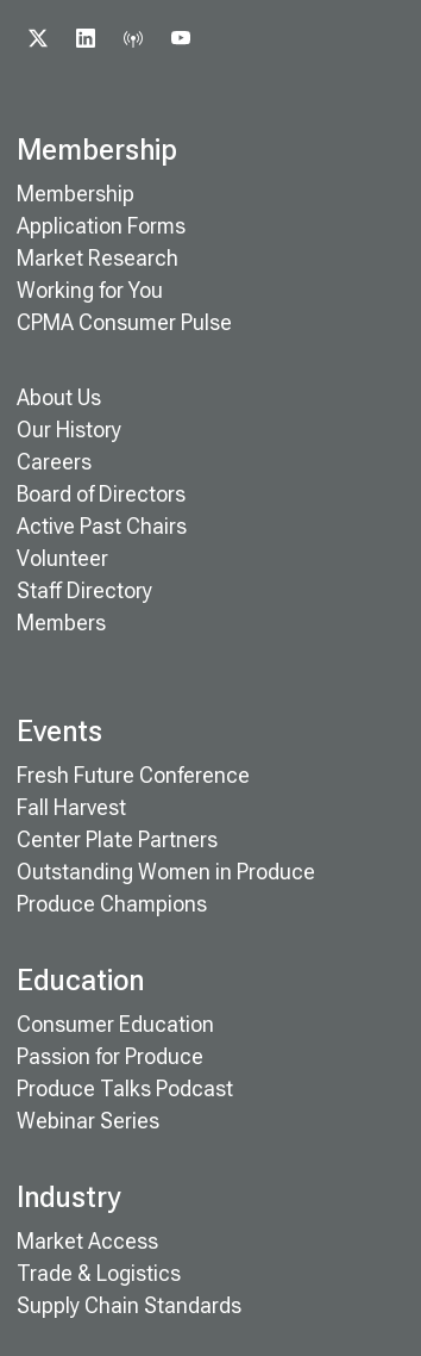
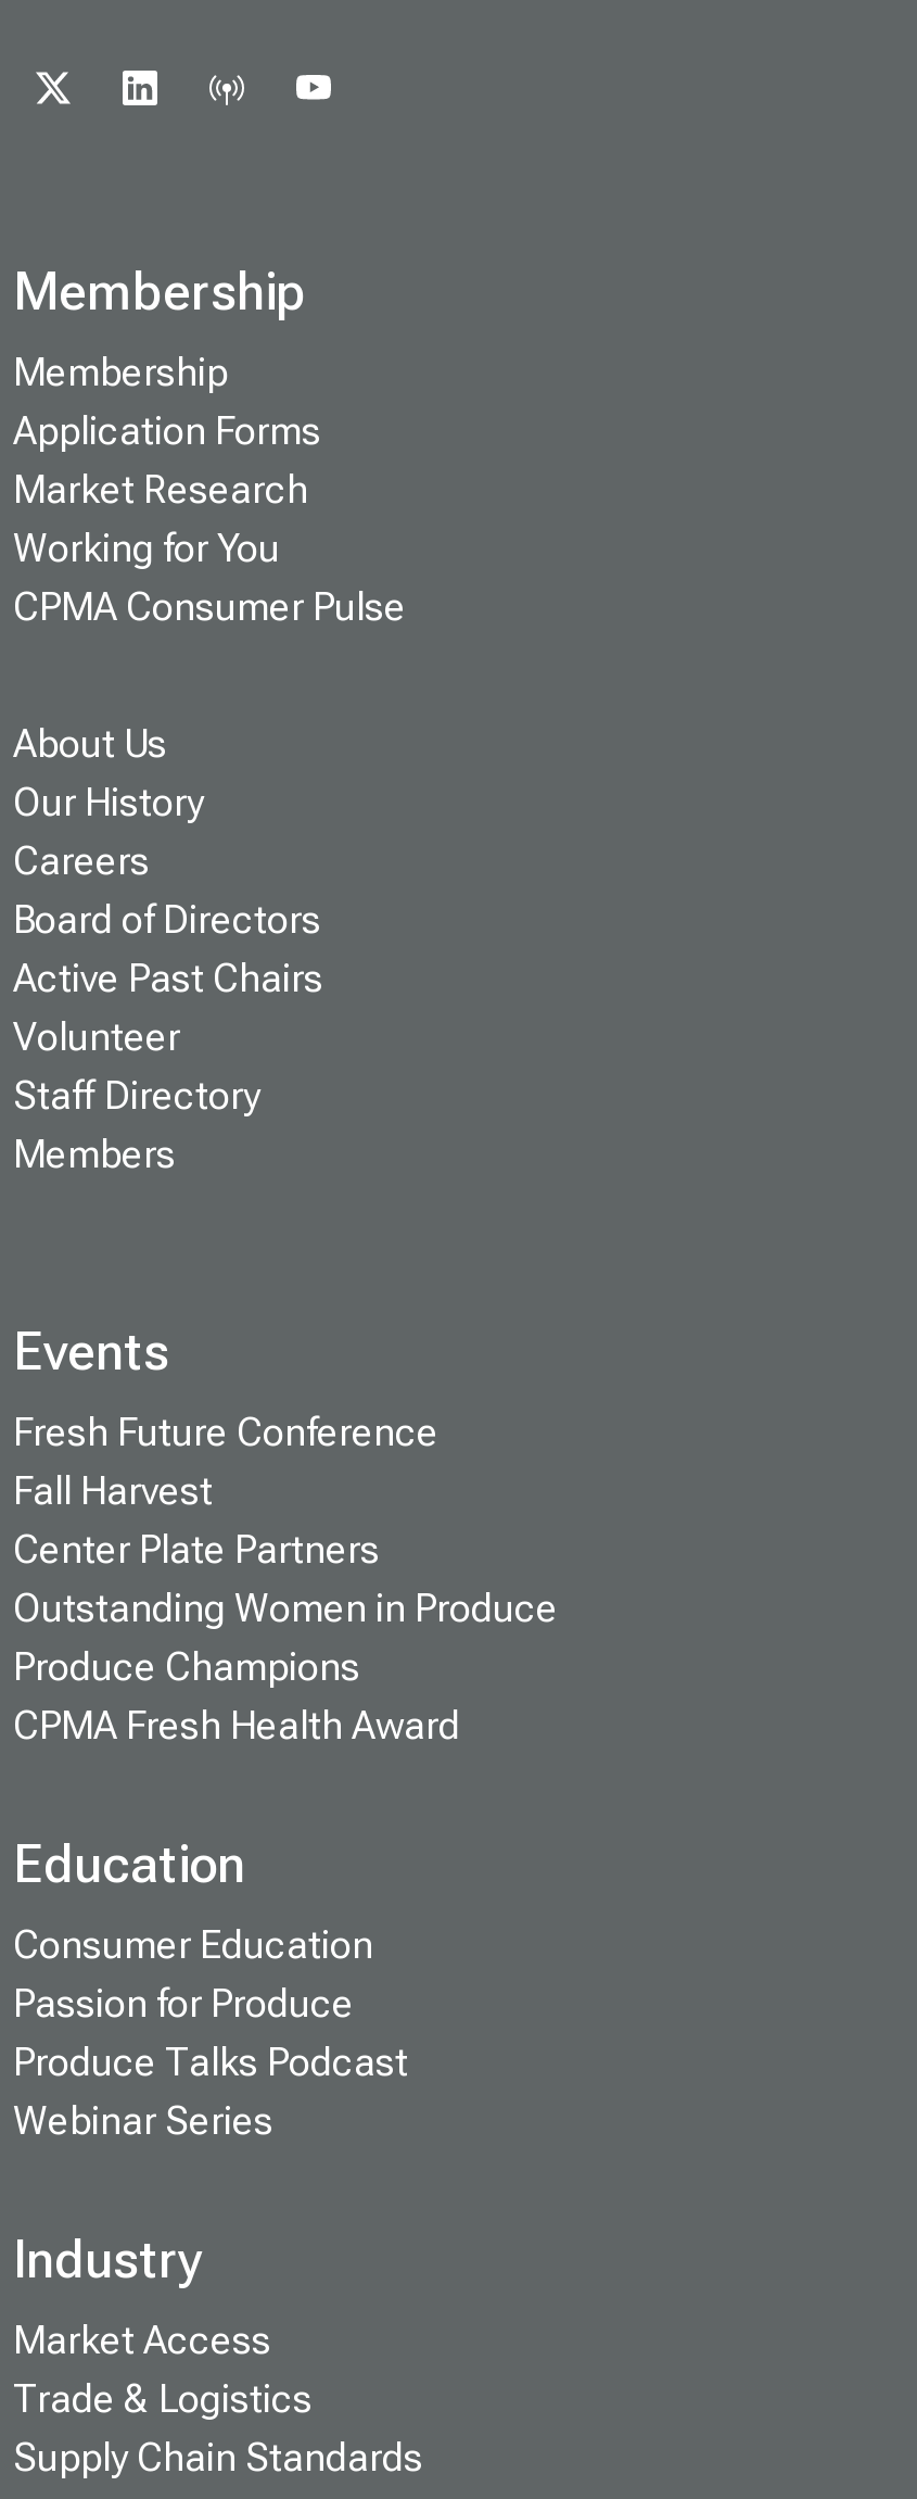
+ CPMA Fresh Health Award
